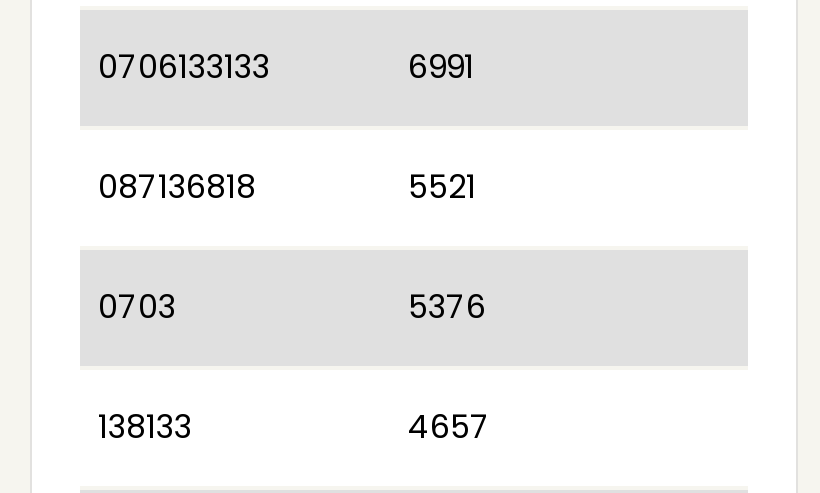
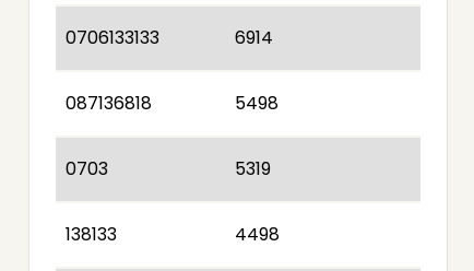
- 6991
+ 6914

- 5521
+ 5498

- 5376
+ 5319

- 4657
+ 4498
